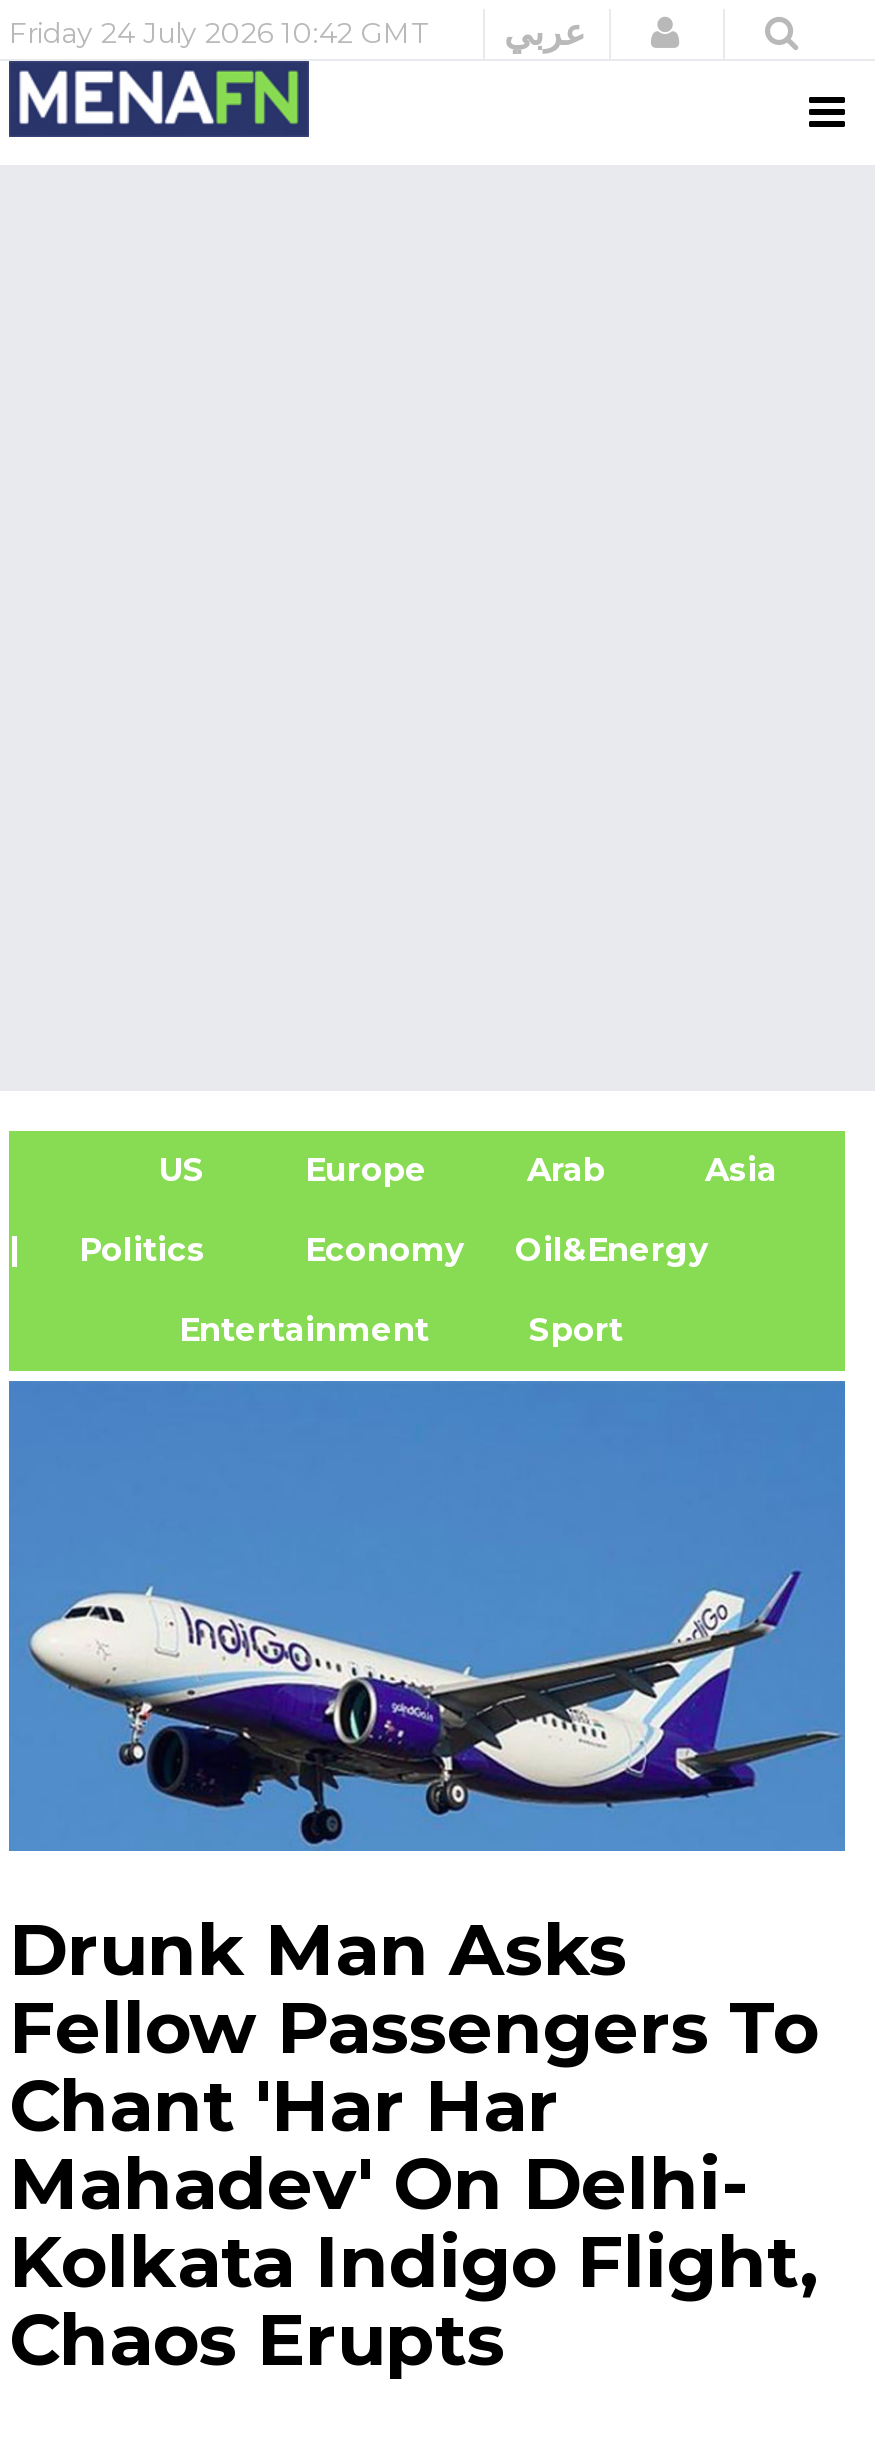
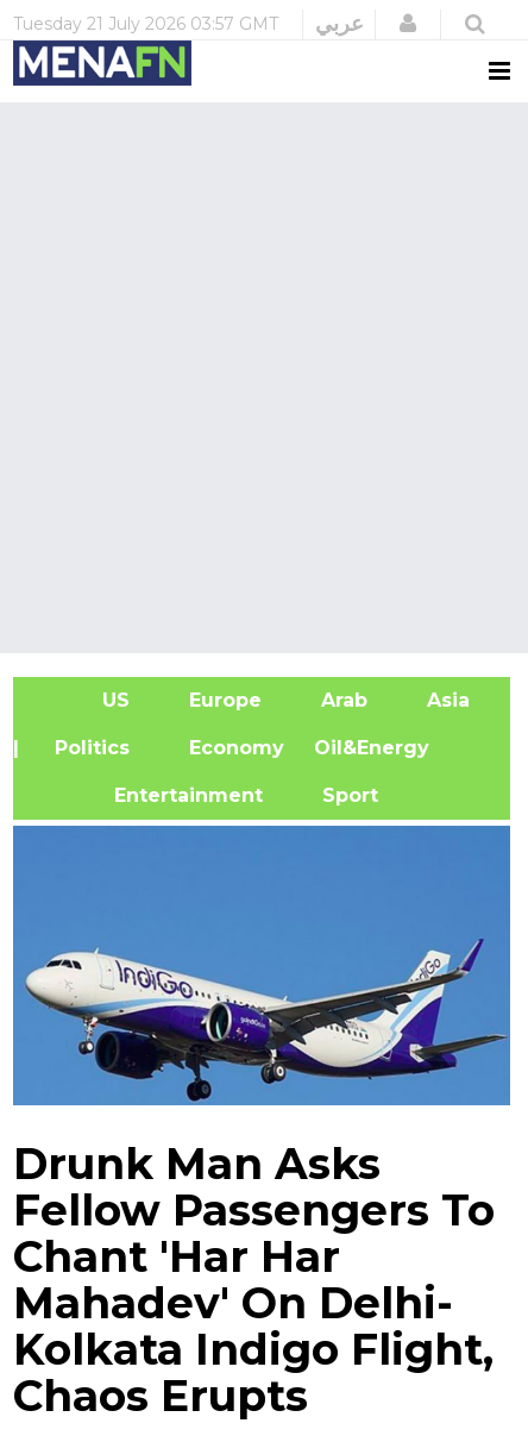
- Friday 24 July 2026 10:42 GMT
+ Tuesday 21 July 2026 03:57 GMT
